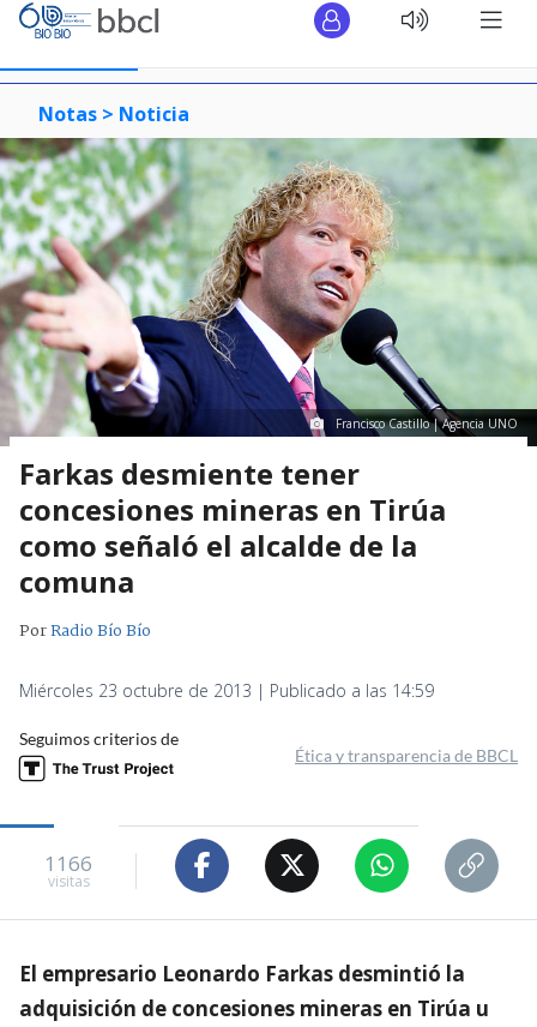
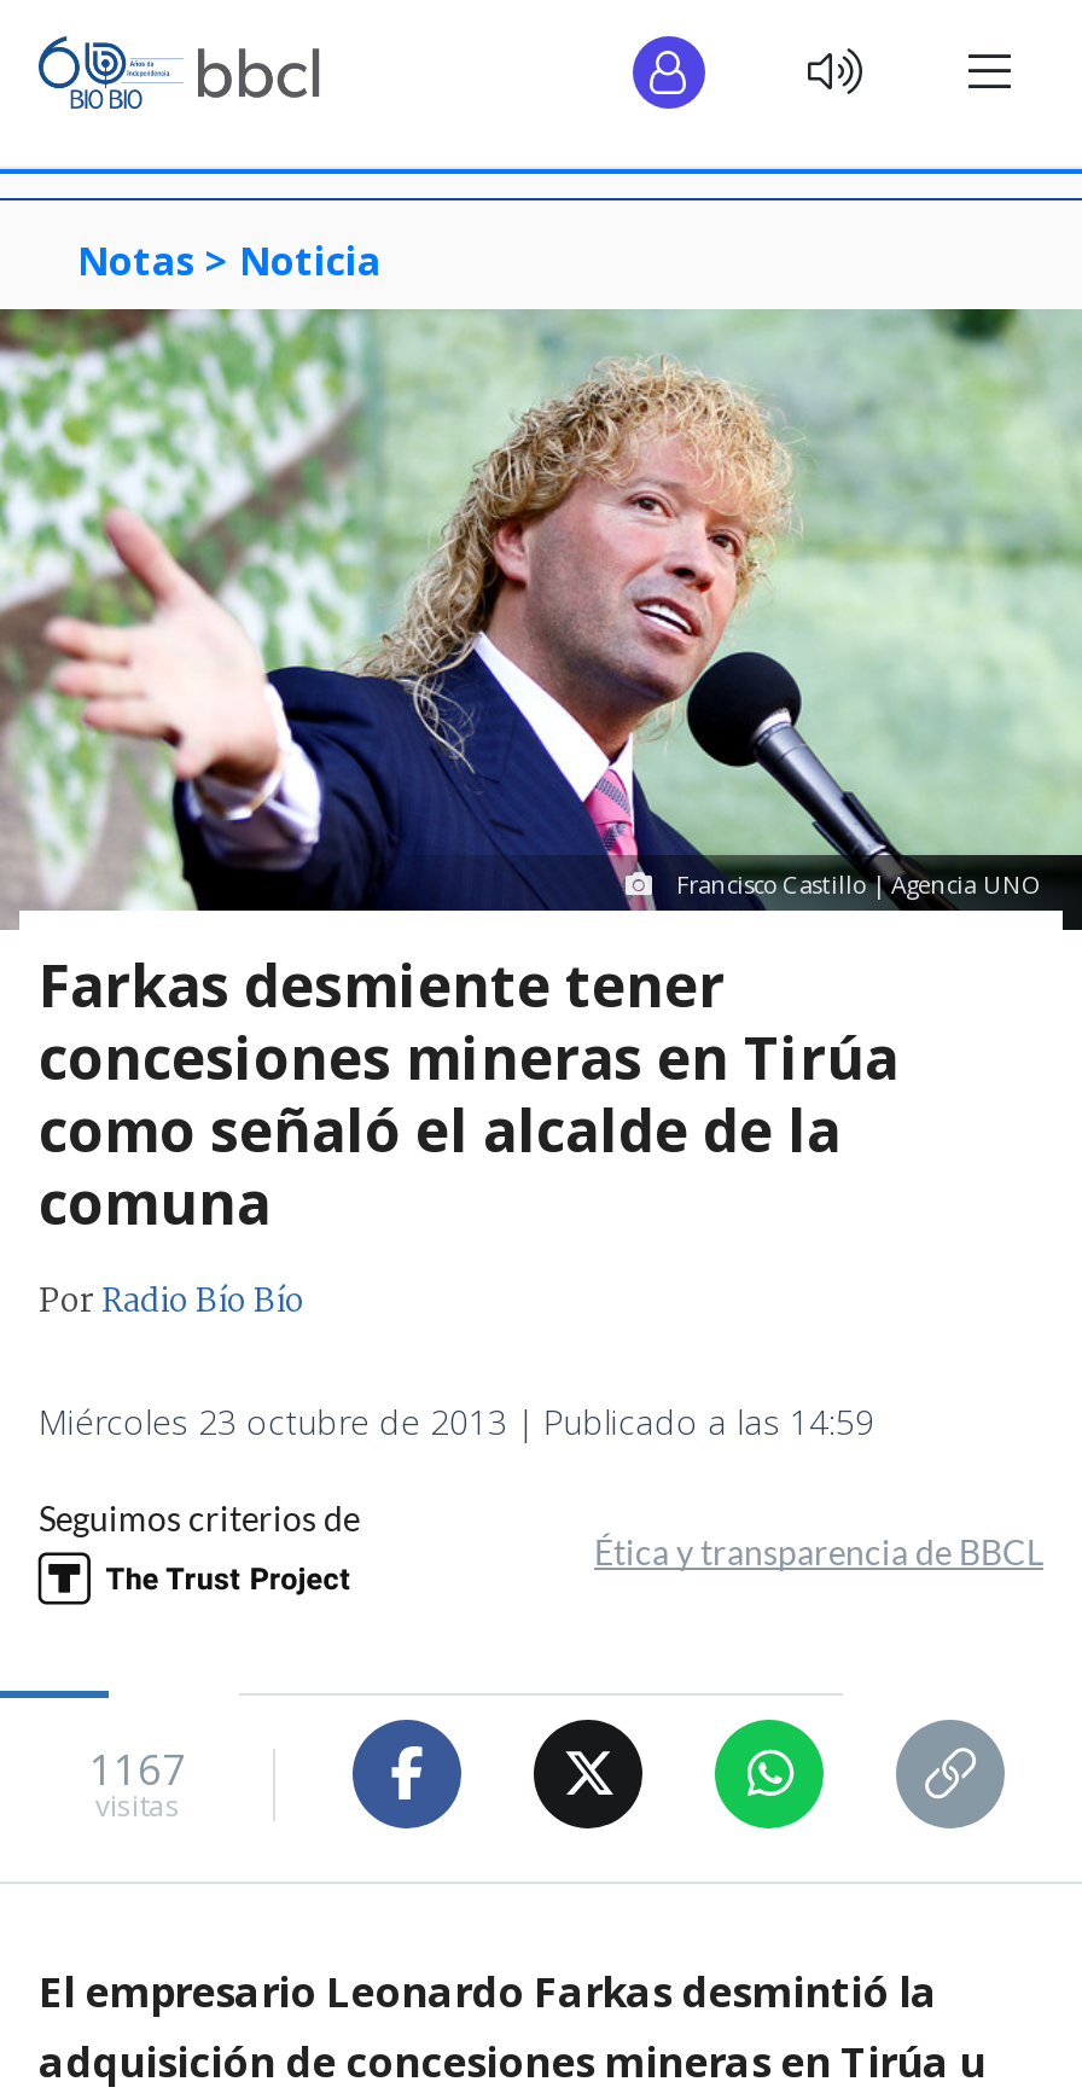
- 1166
+ 1167
